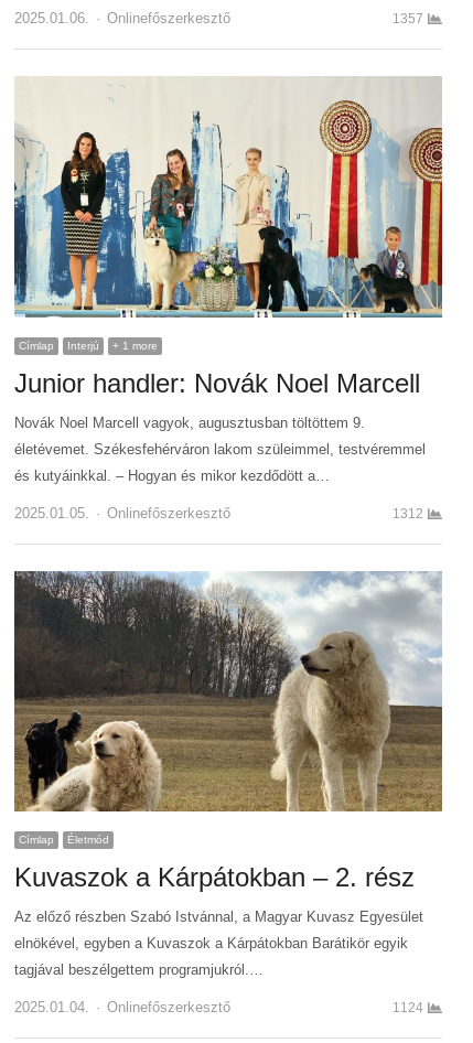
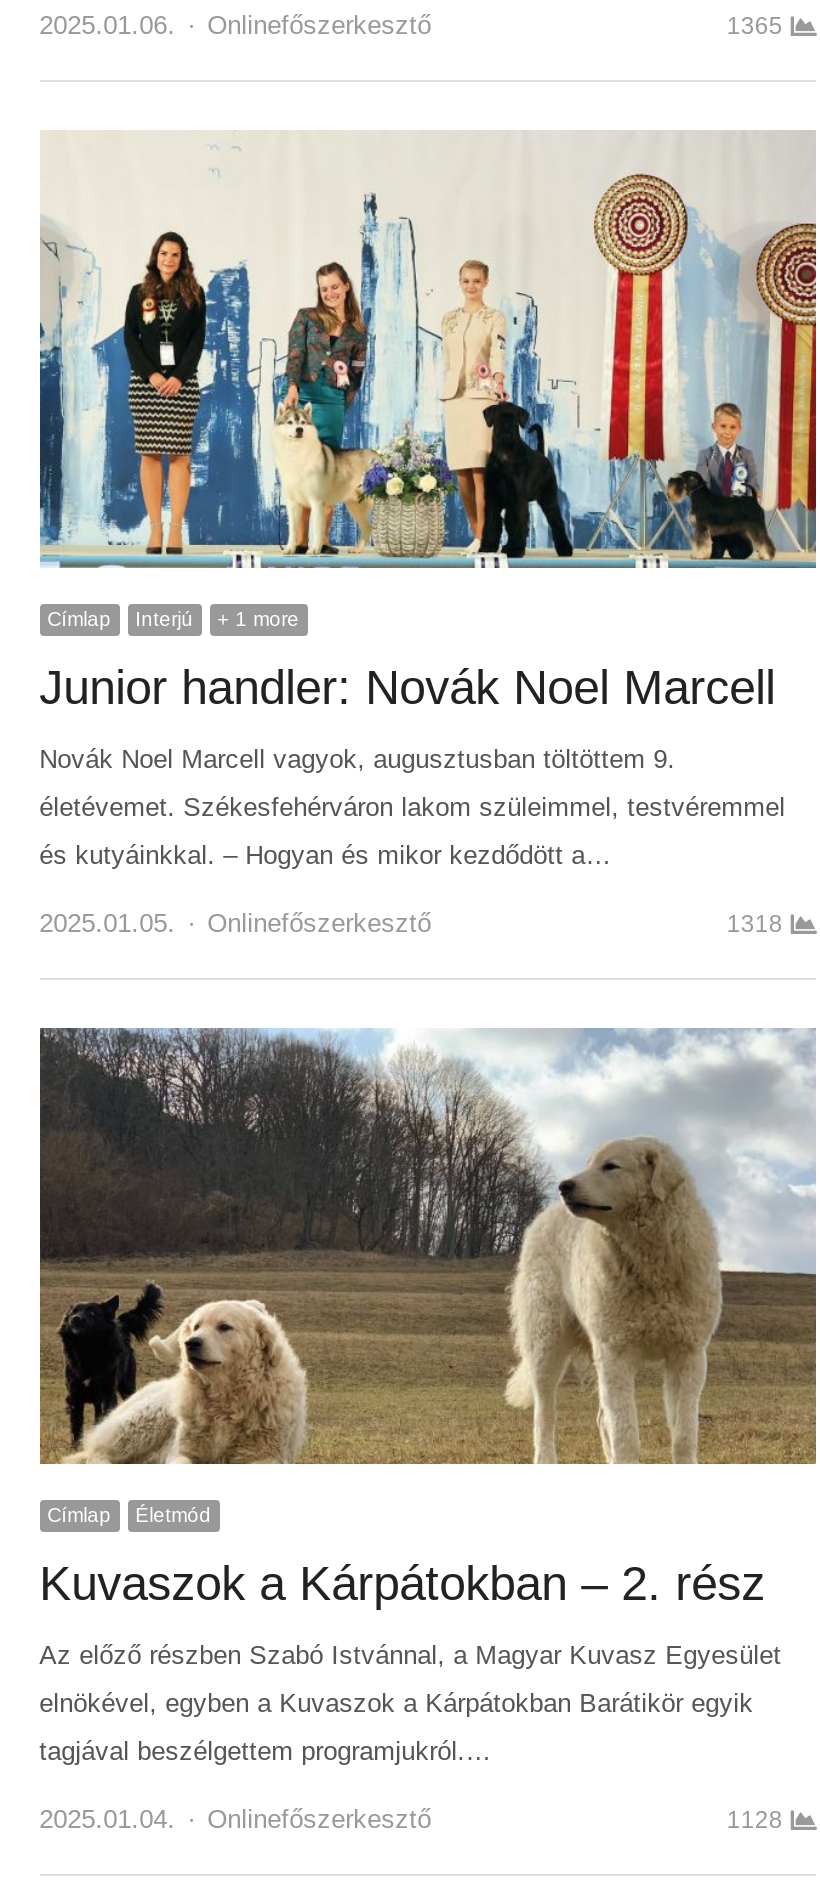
- 1357
+ 1365

- 1312
+ 1318

- 1124
+ 1128
